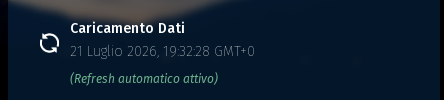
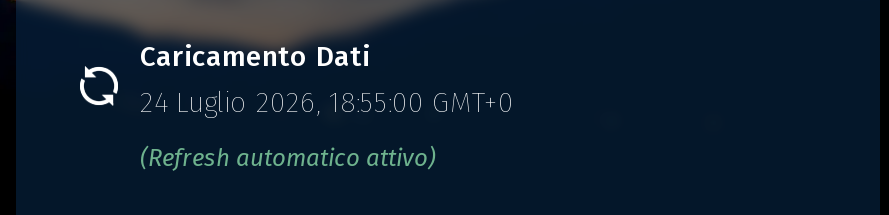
- 21 Luglio 2026, 19:32:28 GMT+0
+ 24 Luglio 2026, 18:55:00 GMT+0
